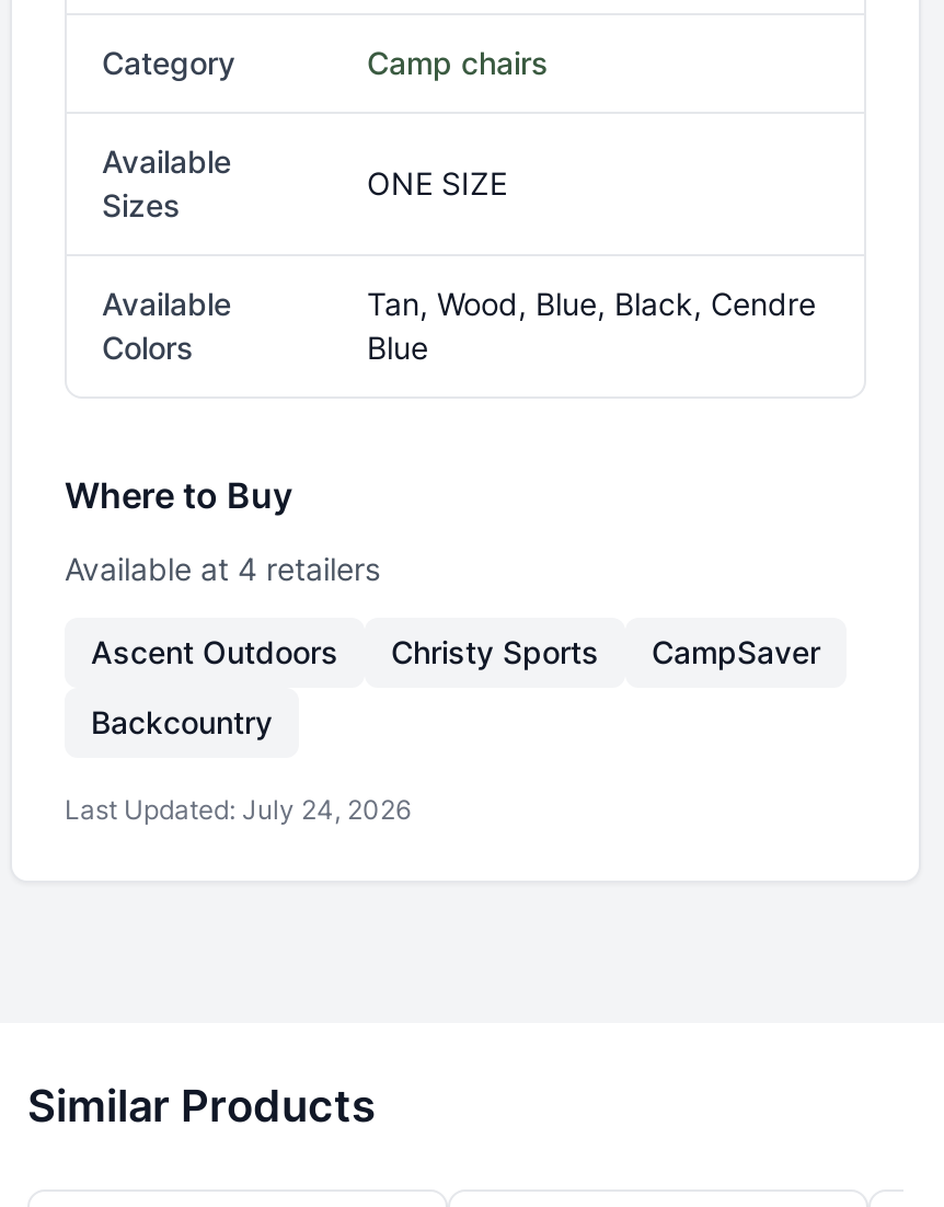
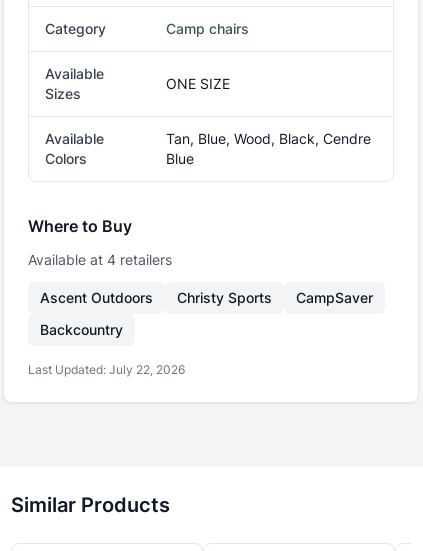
- Tan, Wood, Blue, Black, Cendre
+ Tan, Blue, Wood, Black, Cendre

- Last Updated: July 24, 2026
+ Last Updated: July 22, 2026
